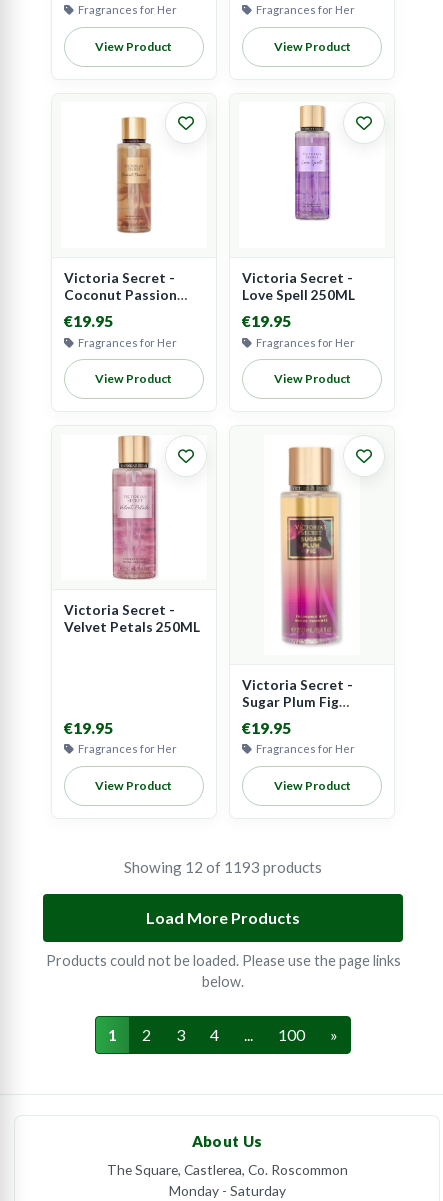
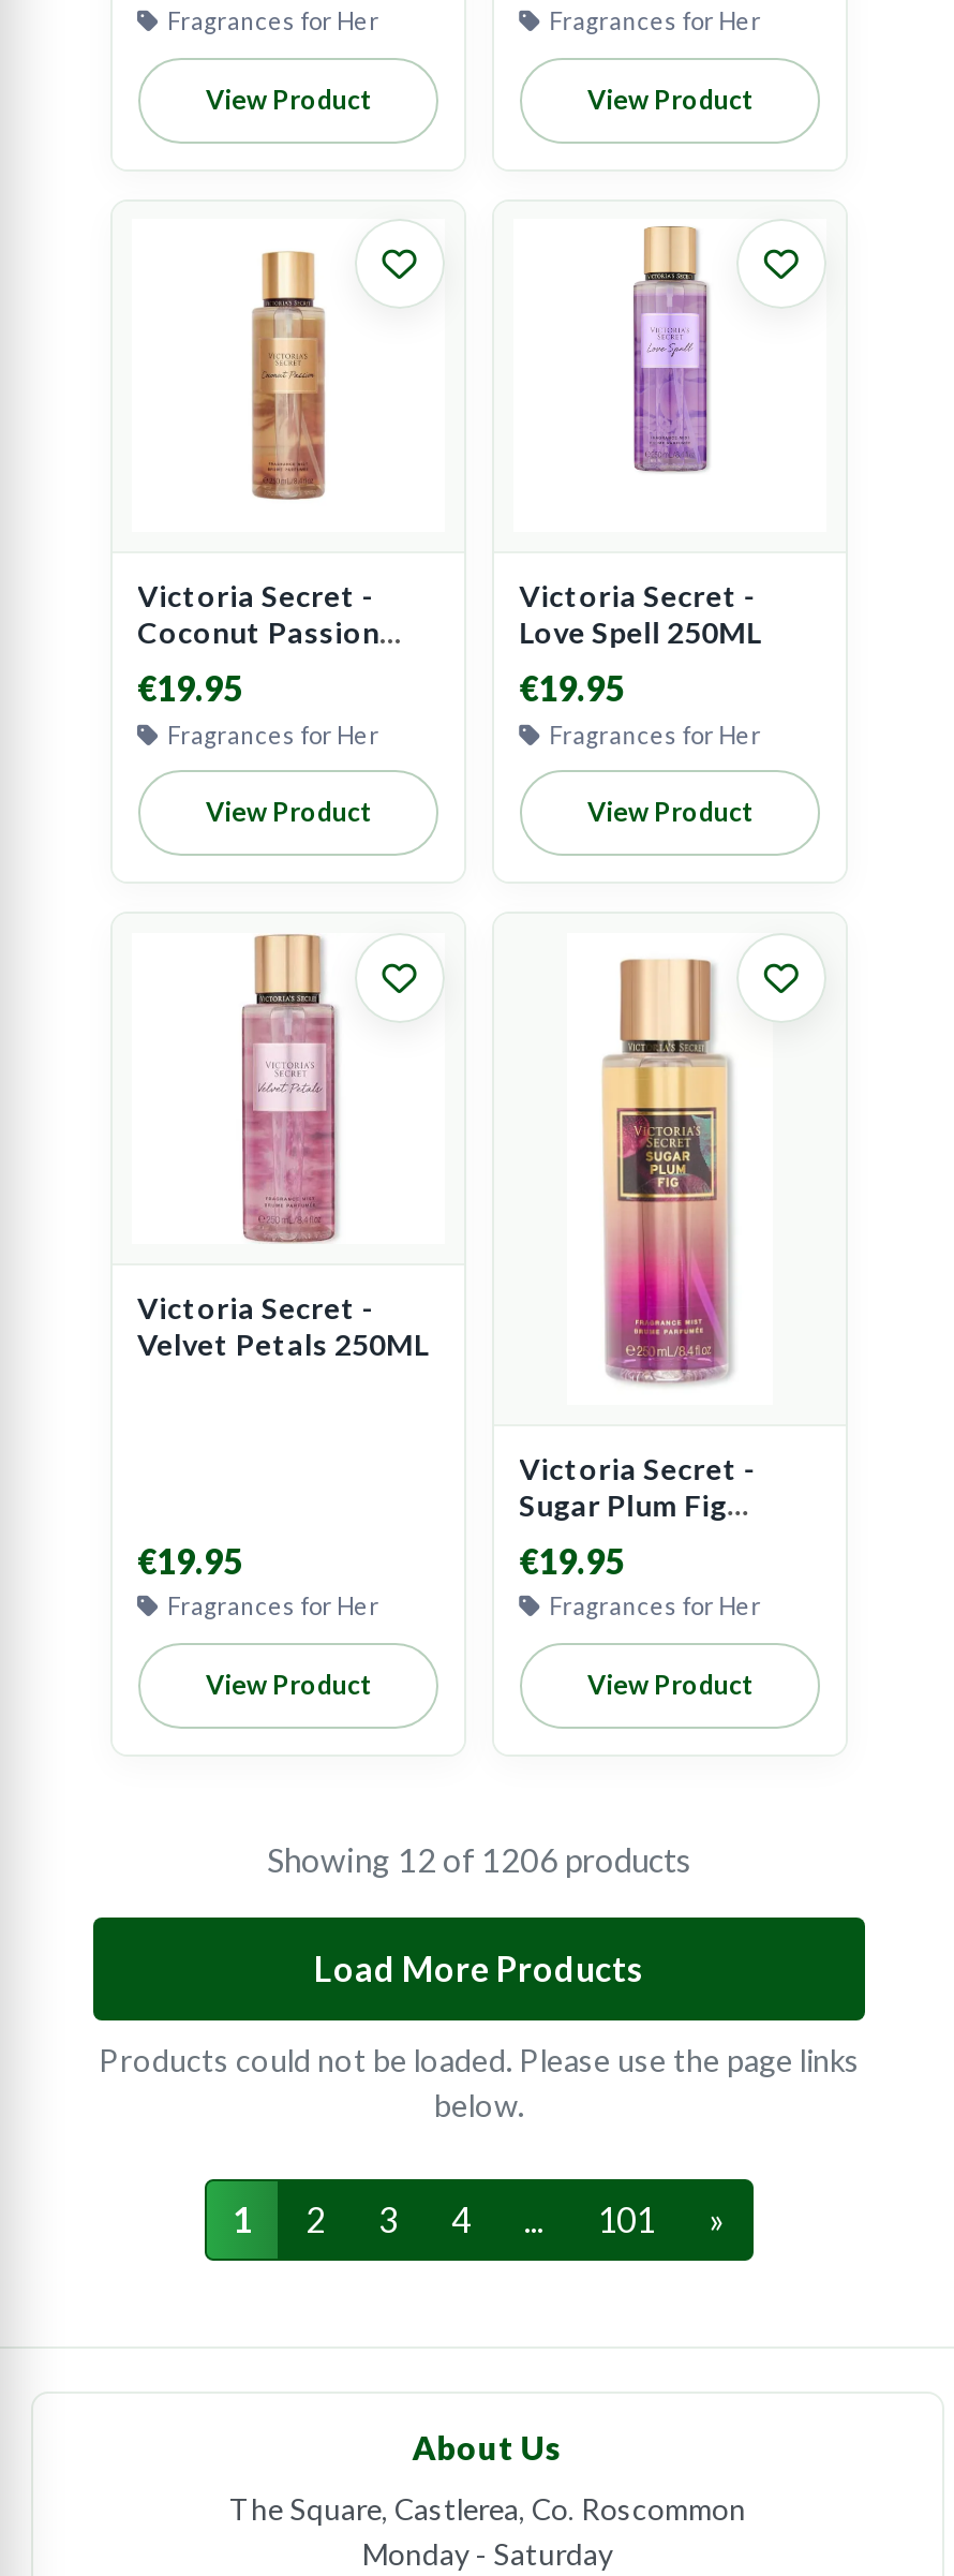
- Showing 12 of 1193 products
+ Showing 12 of 1206 products

- 100
+ 101
